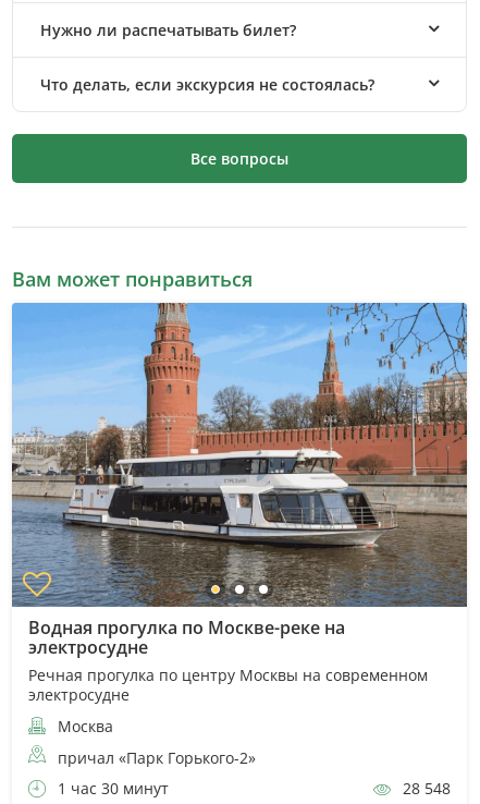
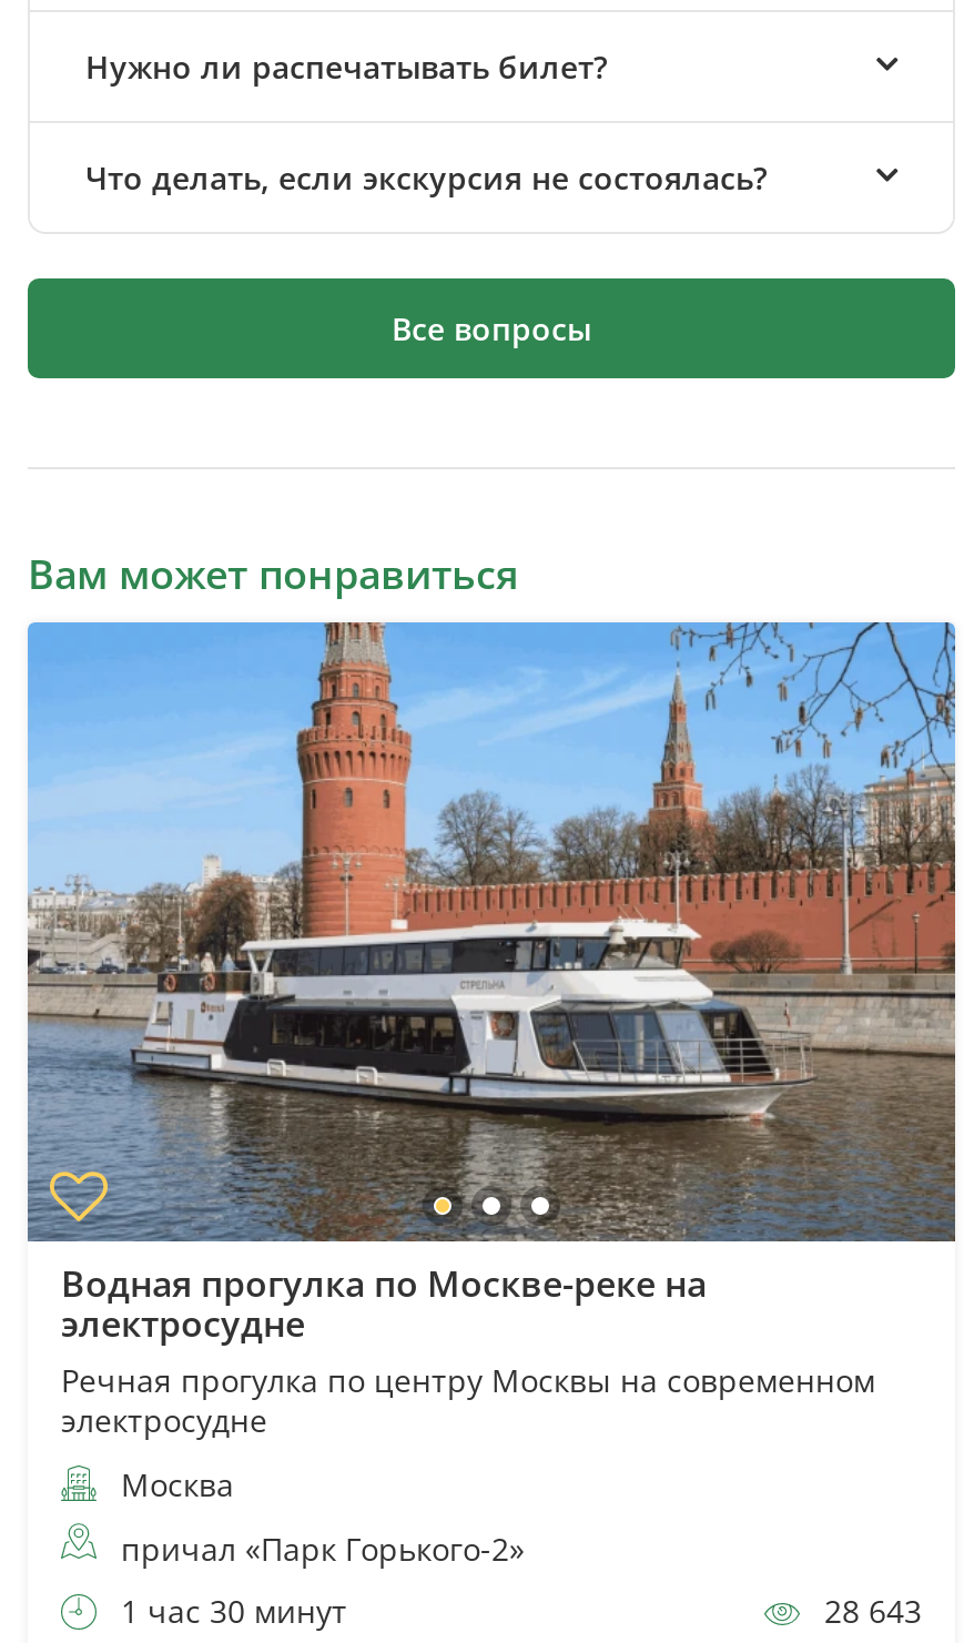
- 28 548
+ 28 643
